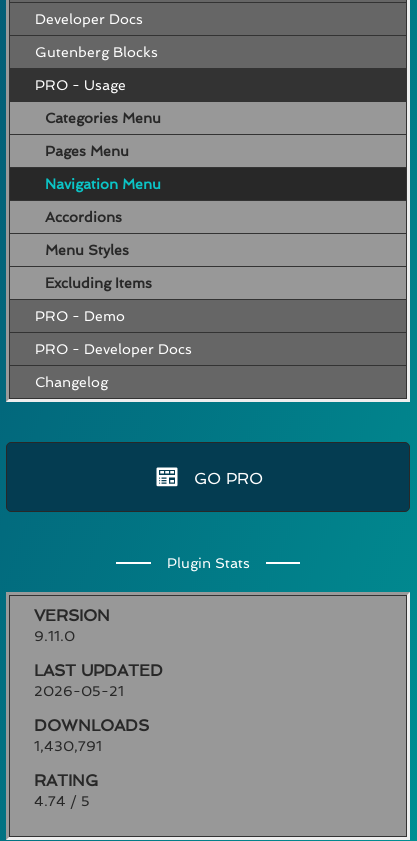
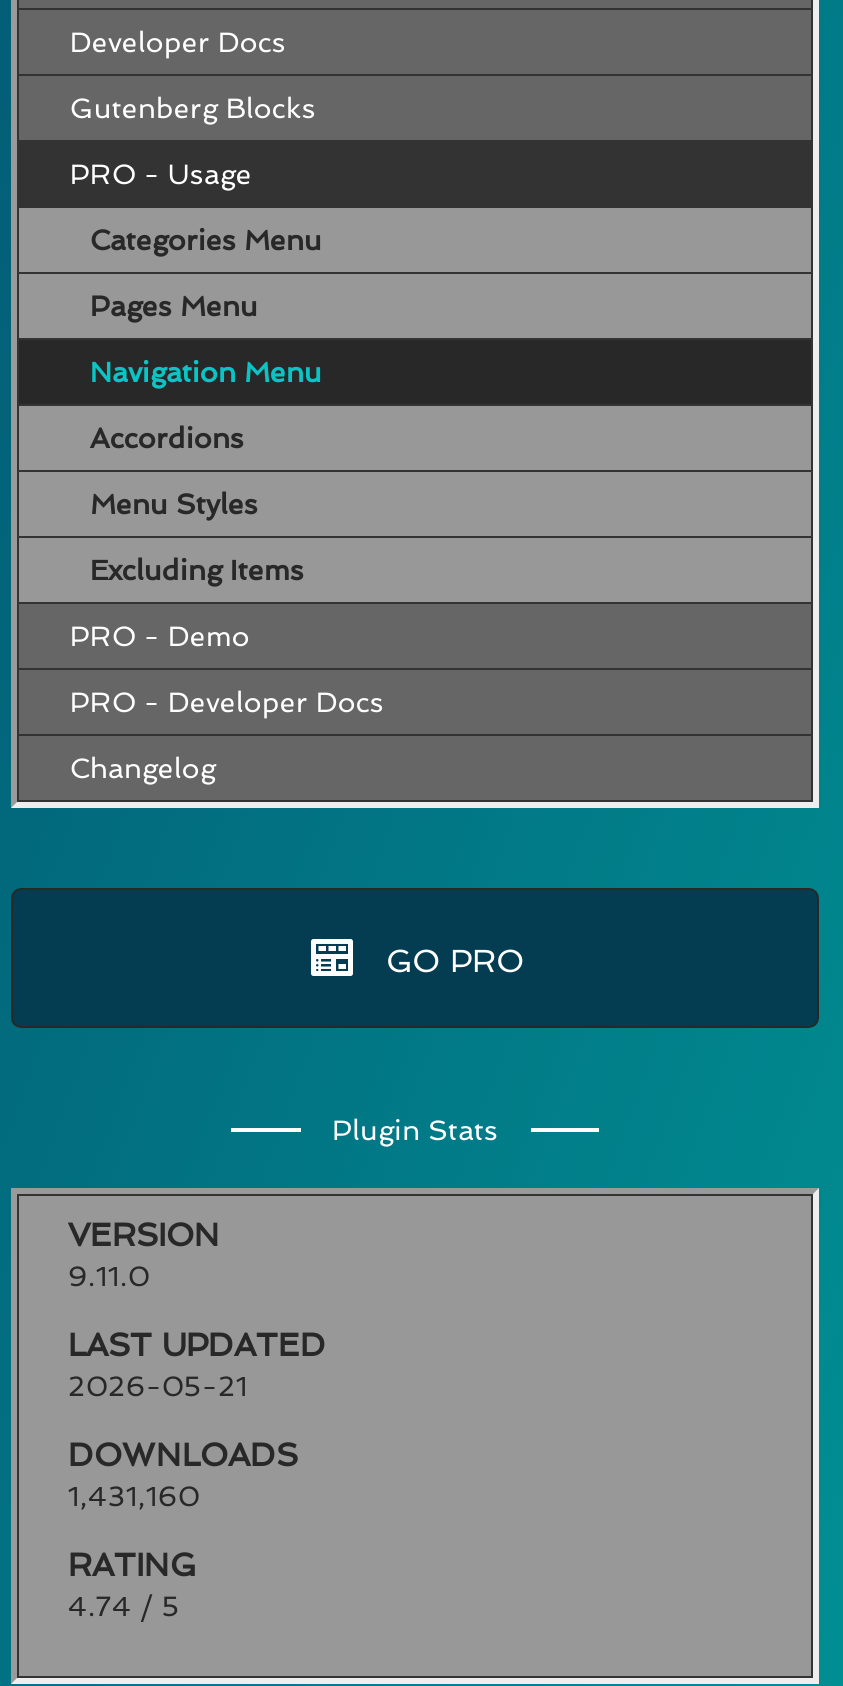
- 1,430,791
+ 1,431,160
